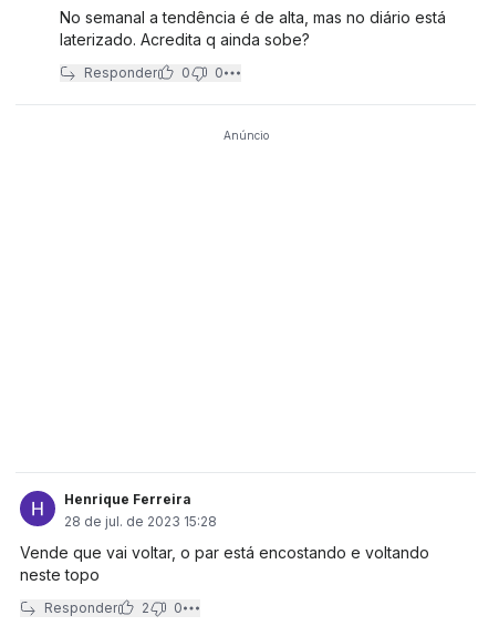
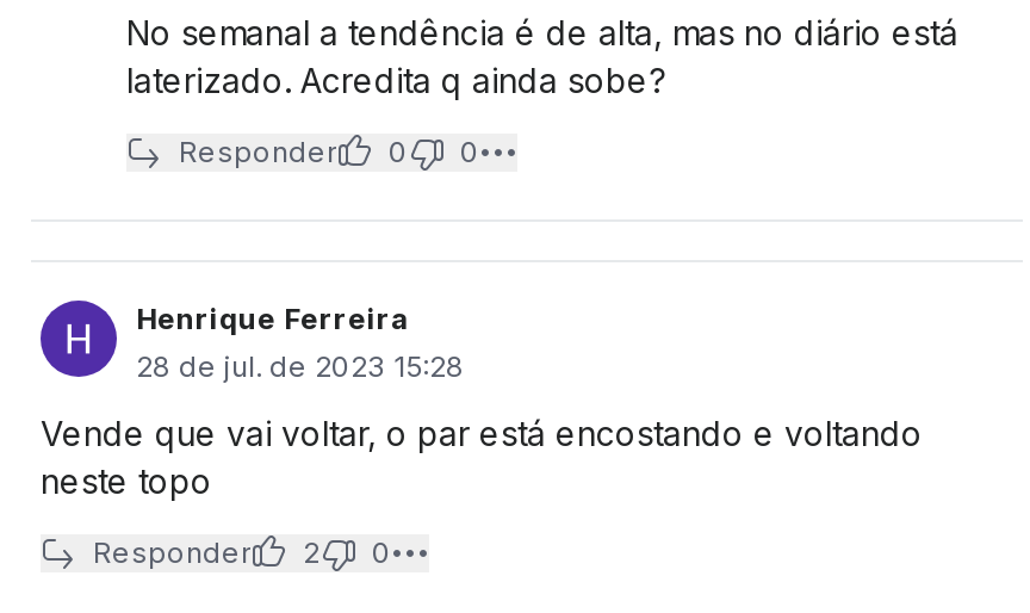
- Anúncio
